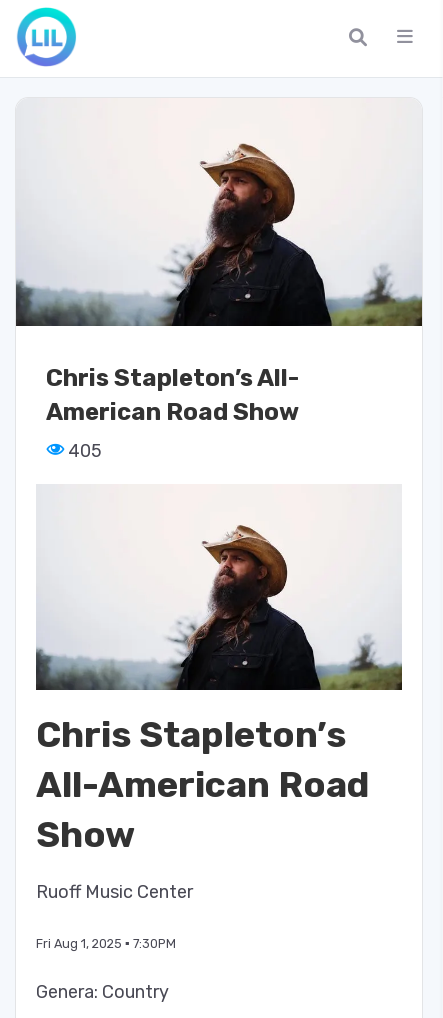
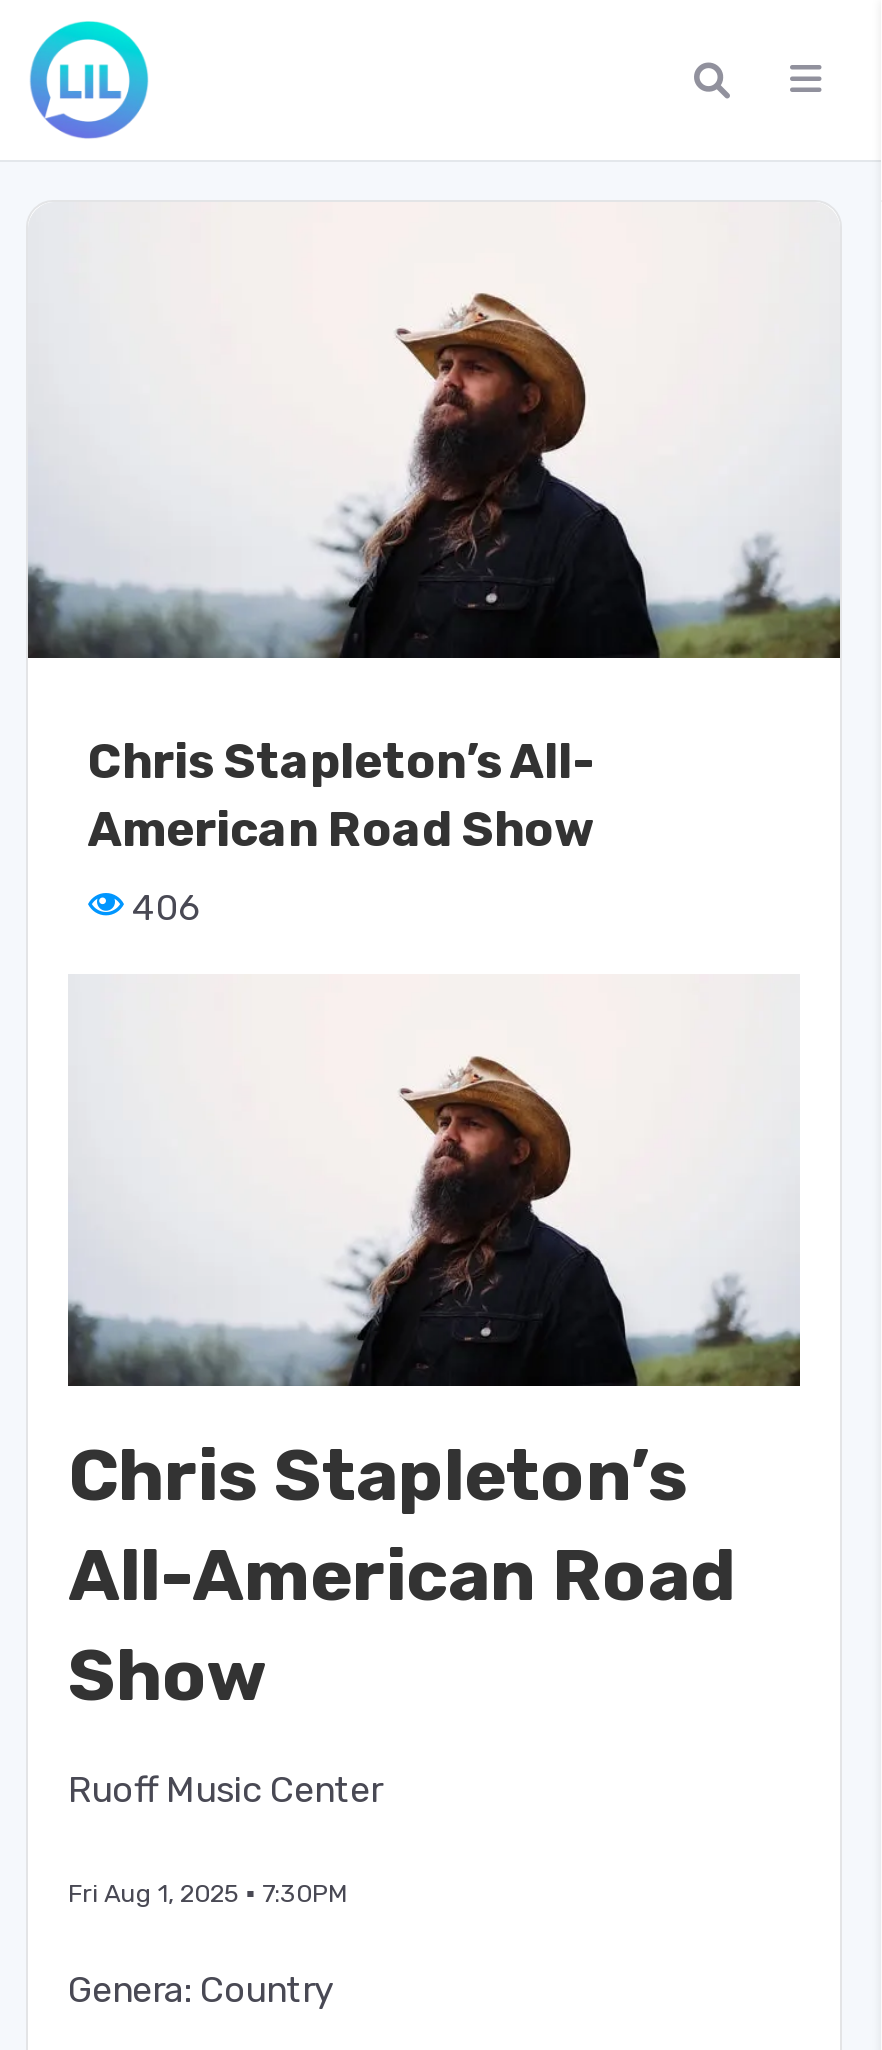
- 405
+ 406
